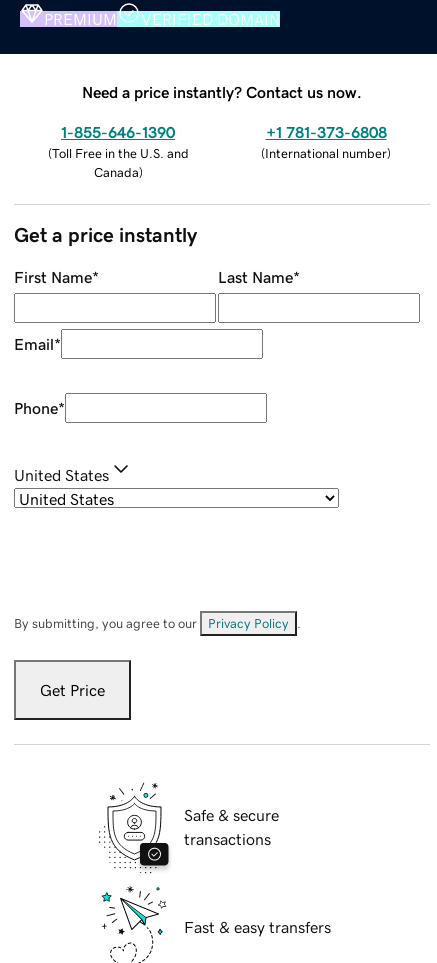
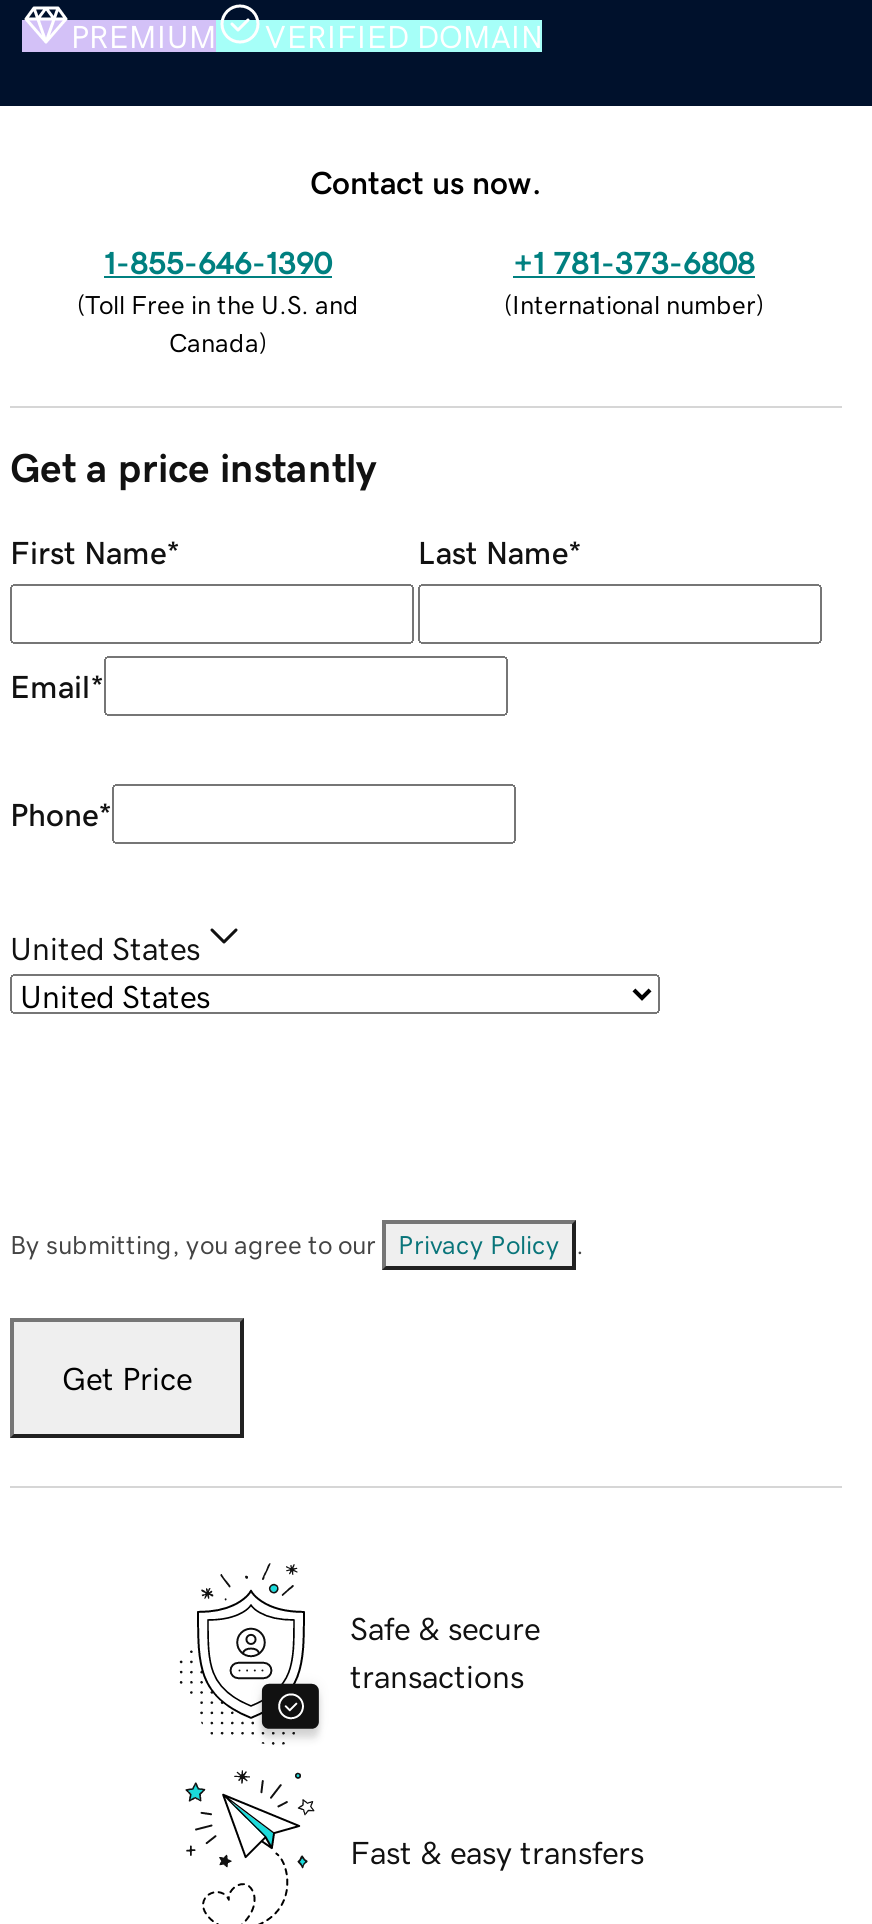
- Need a price instantly? Contact us now.
+ Contact us now.
